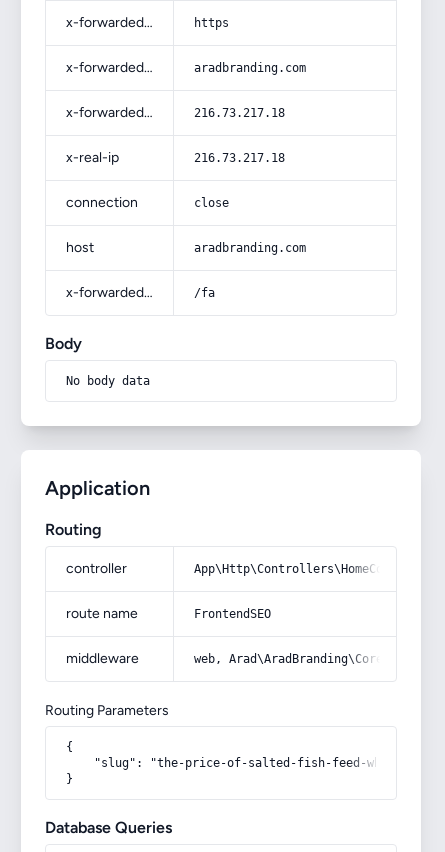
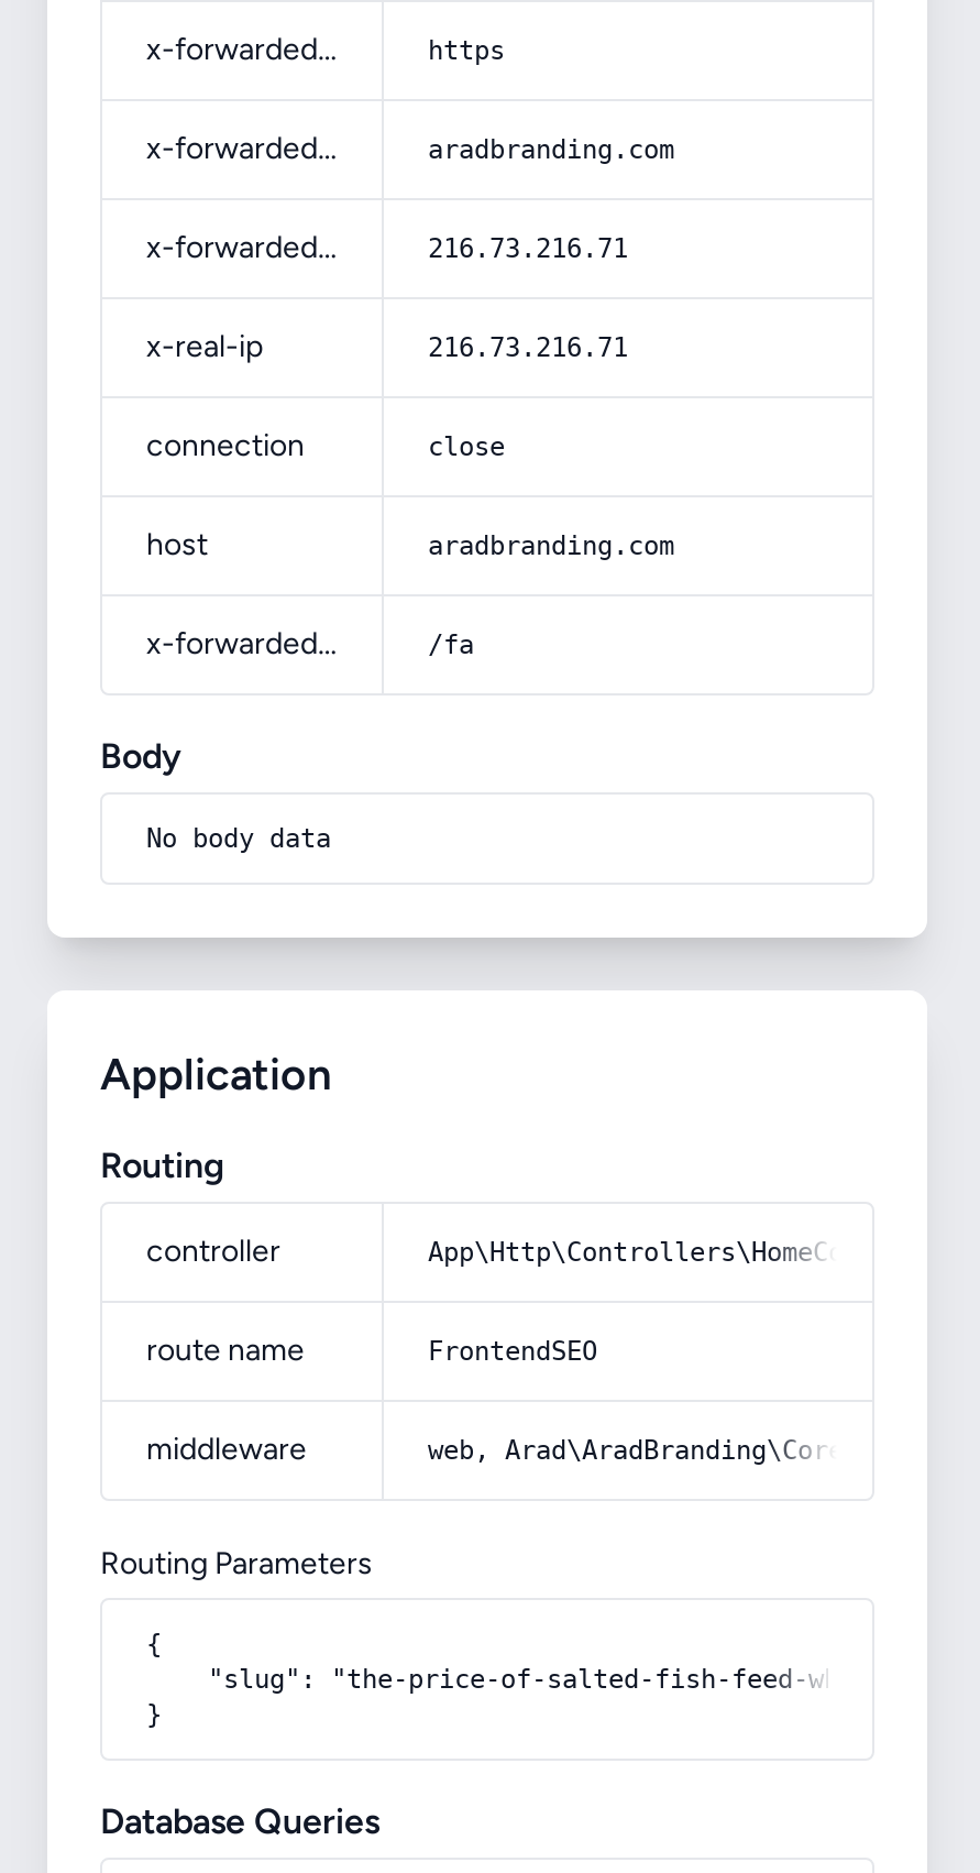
- 216.73.217.18
+ 216.73.216.71

- 216.73.217.18
+ 216.73.216.71
